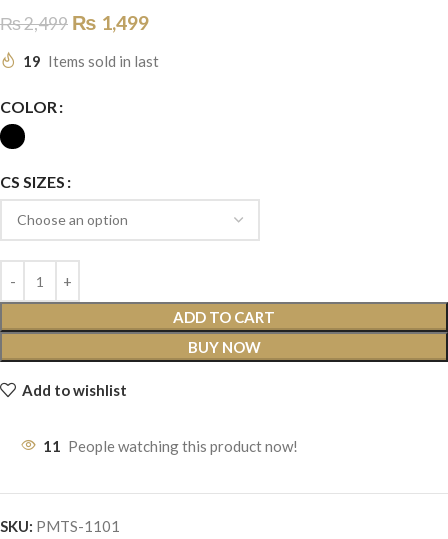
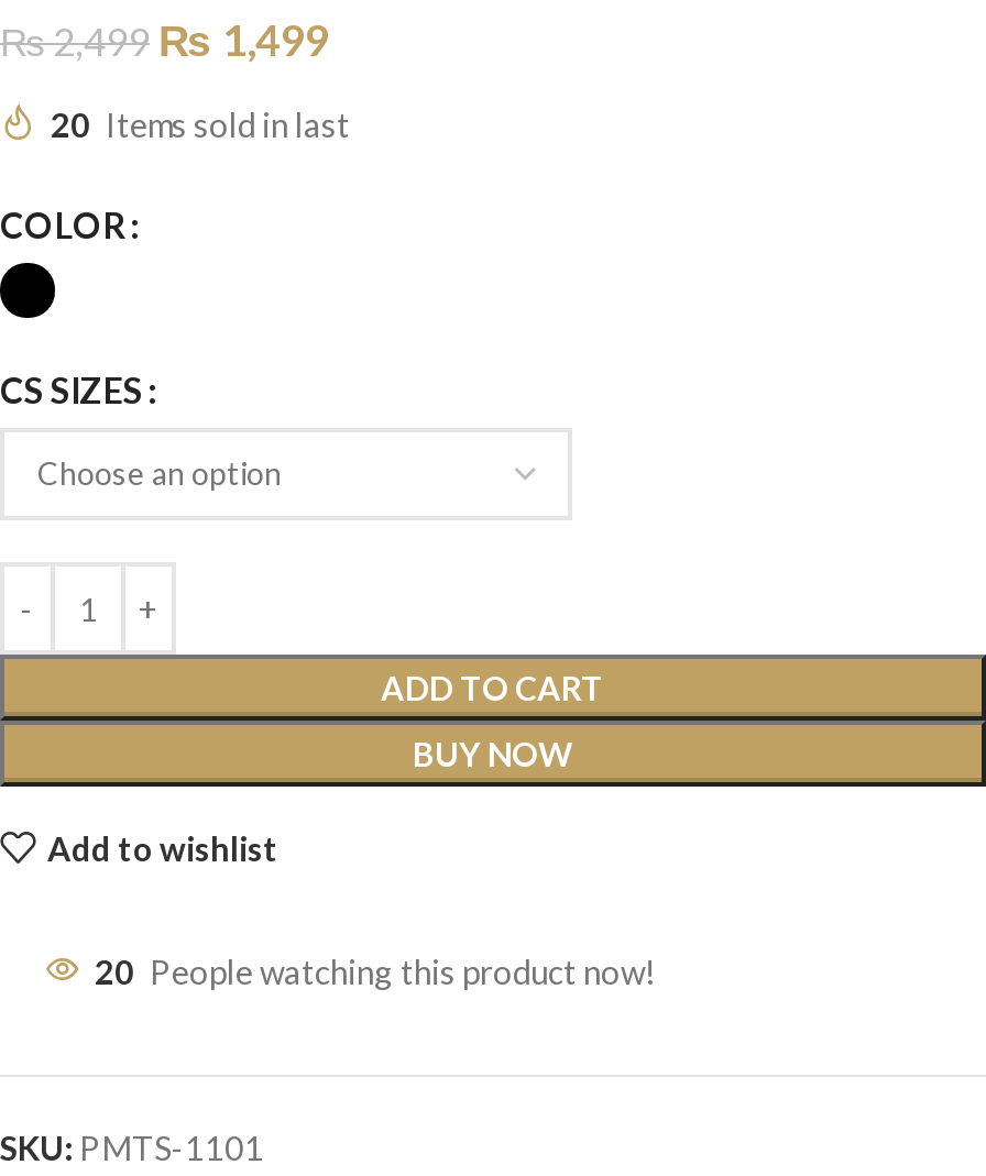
- 19 Items sold in last
+ 20 Items sold in last

- 11 People watching this product now!
+ 20 People watching this product now!
